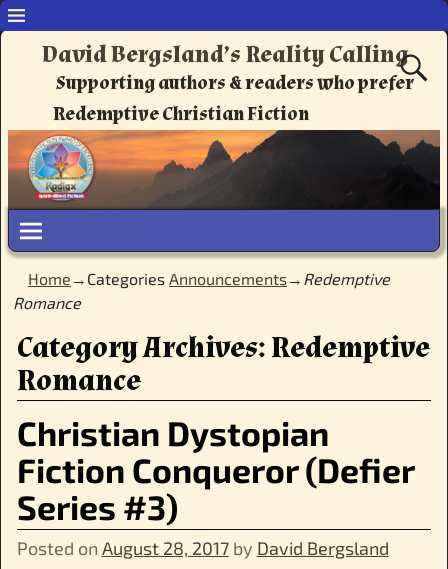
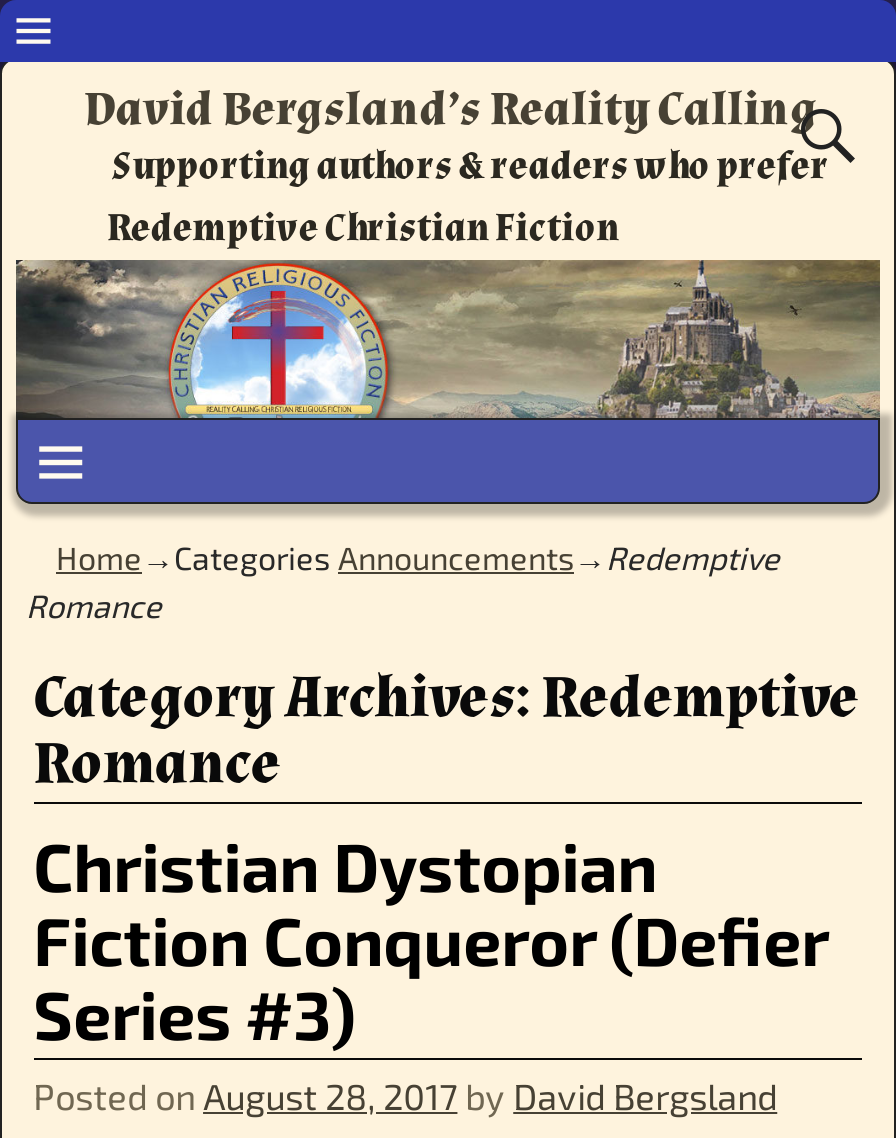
- [image]
+ [image]
